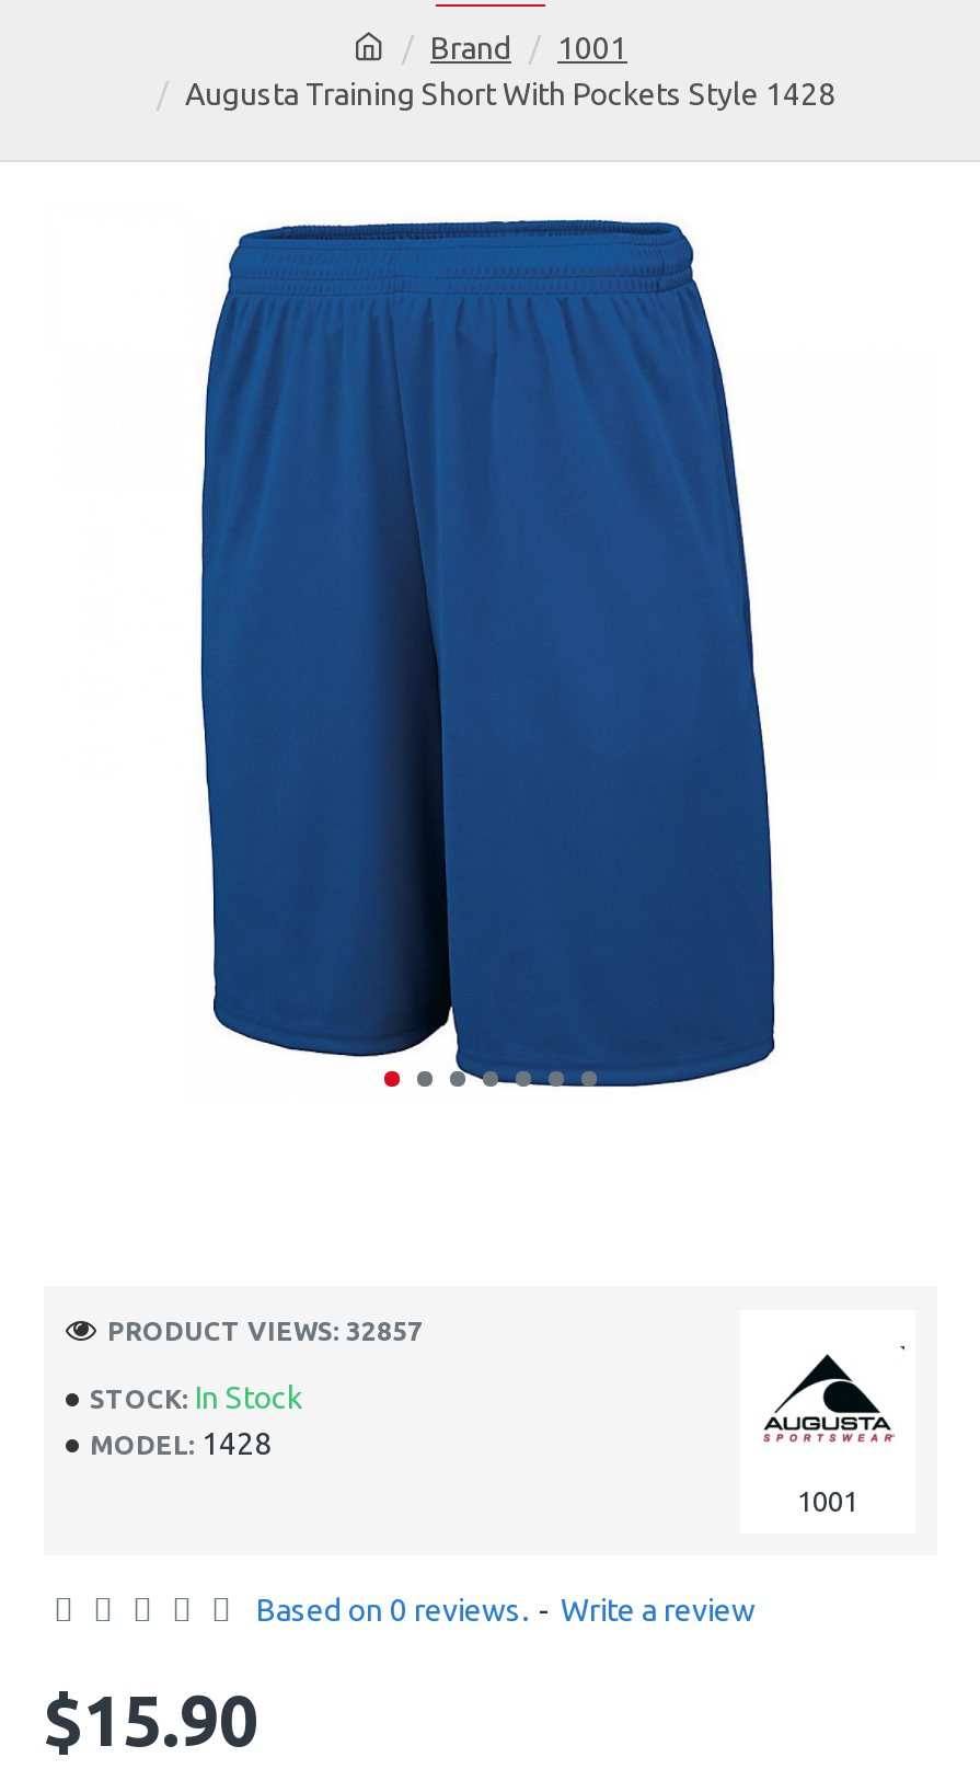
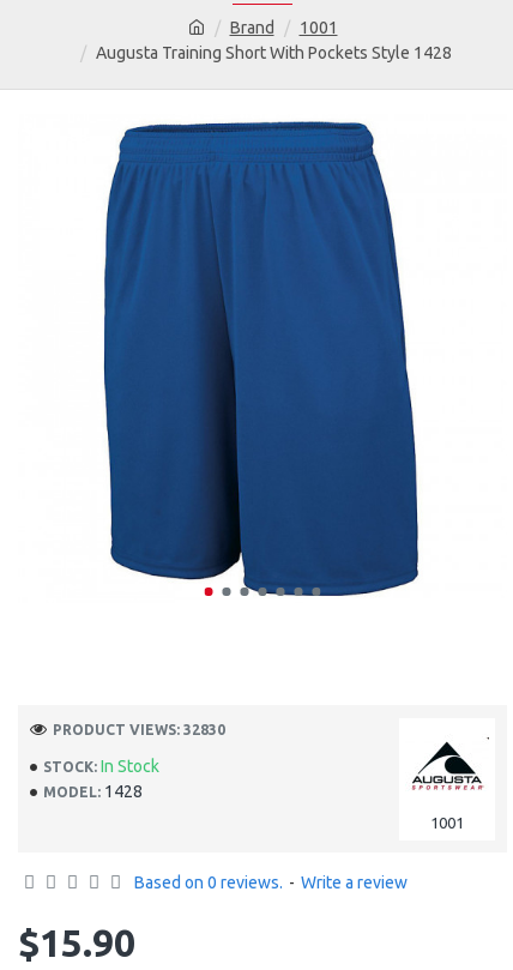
- PRODUCT VIEWS: 32857
+ PRODUCT VIEWS: 32830
